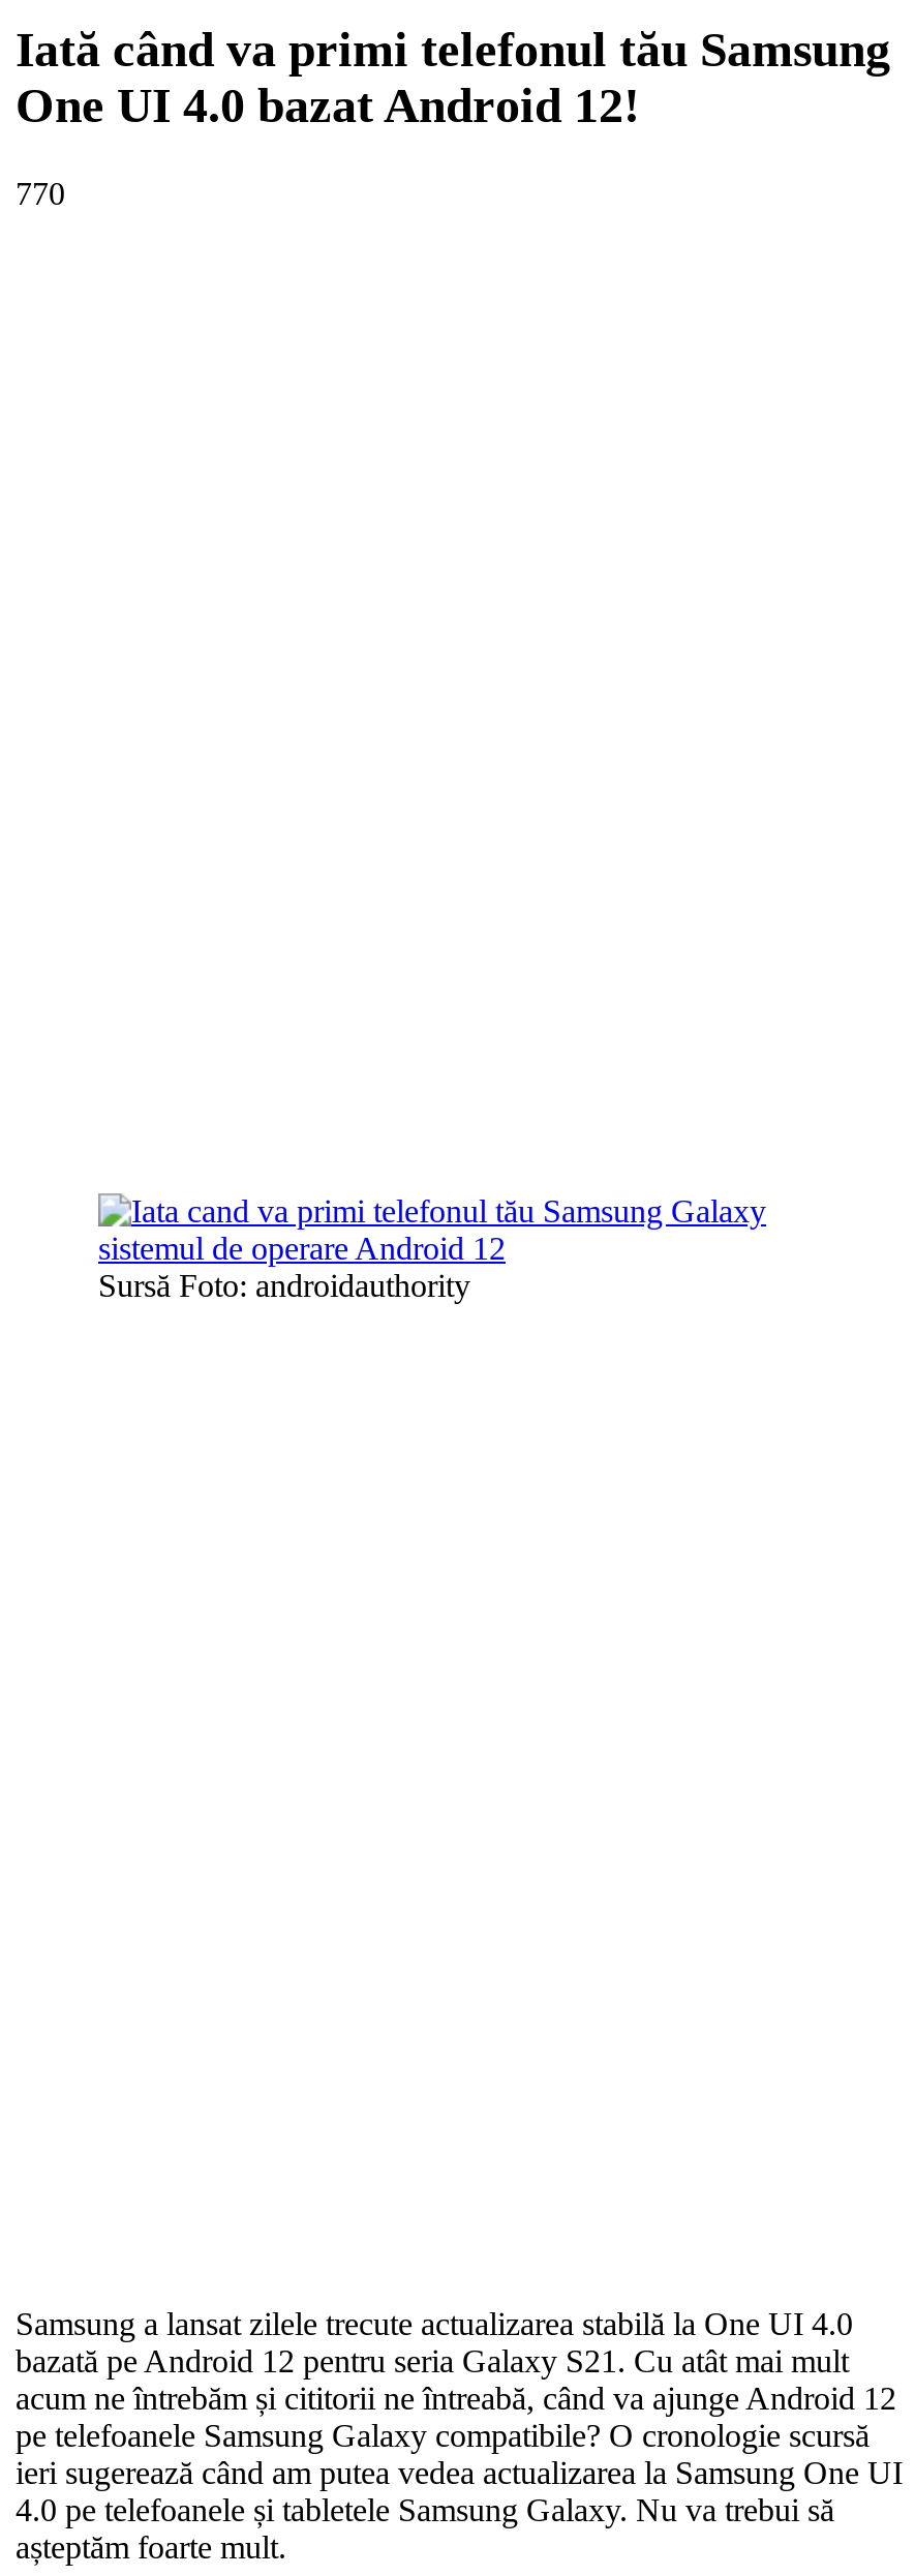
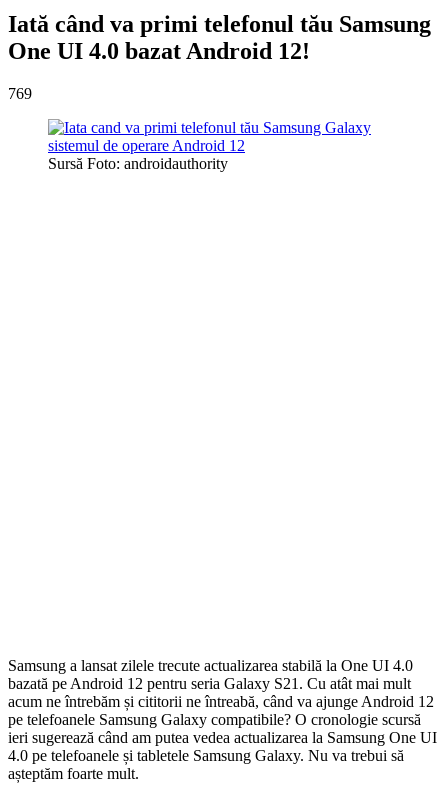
- 770
+ 769
